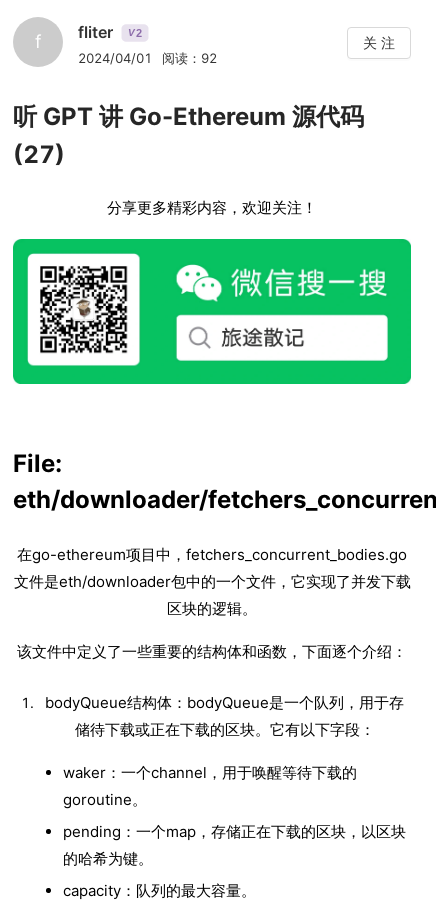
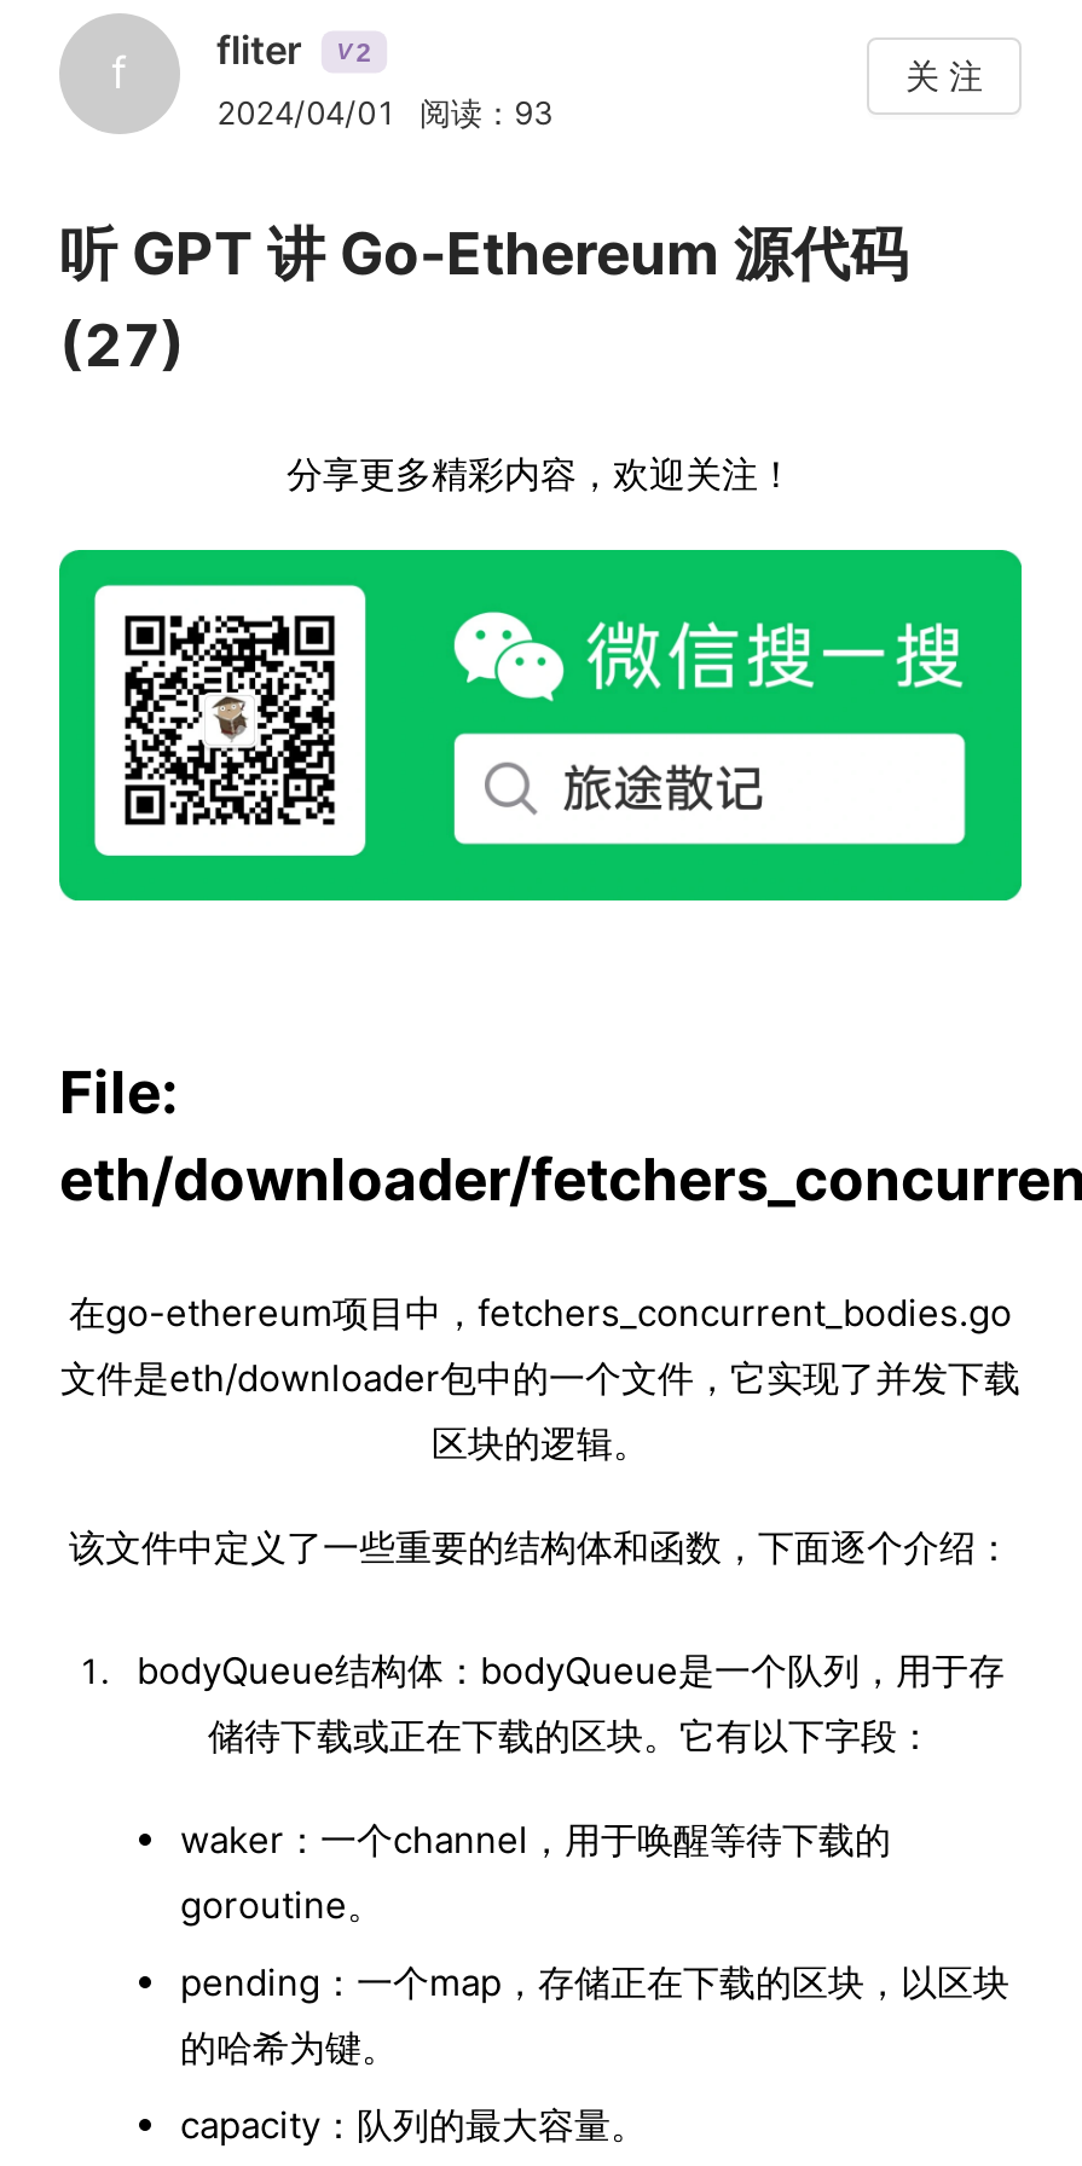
- 2024/04/01 阅读：92
+ 2024/04/01 阅读：93
